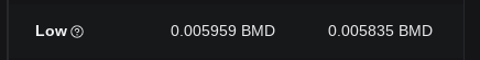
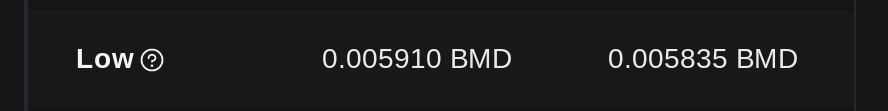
- 0.005959 BMD
+ 0.005910 BMD
